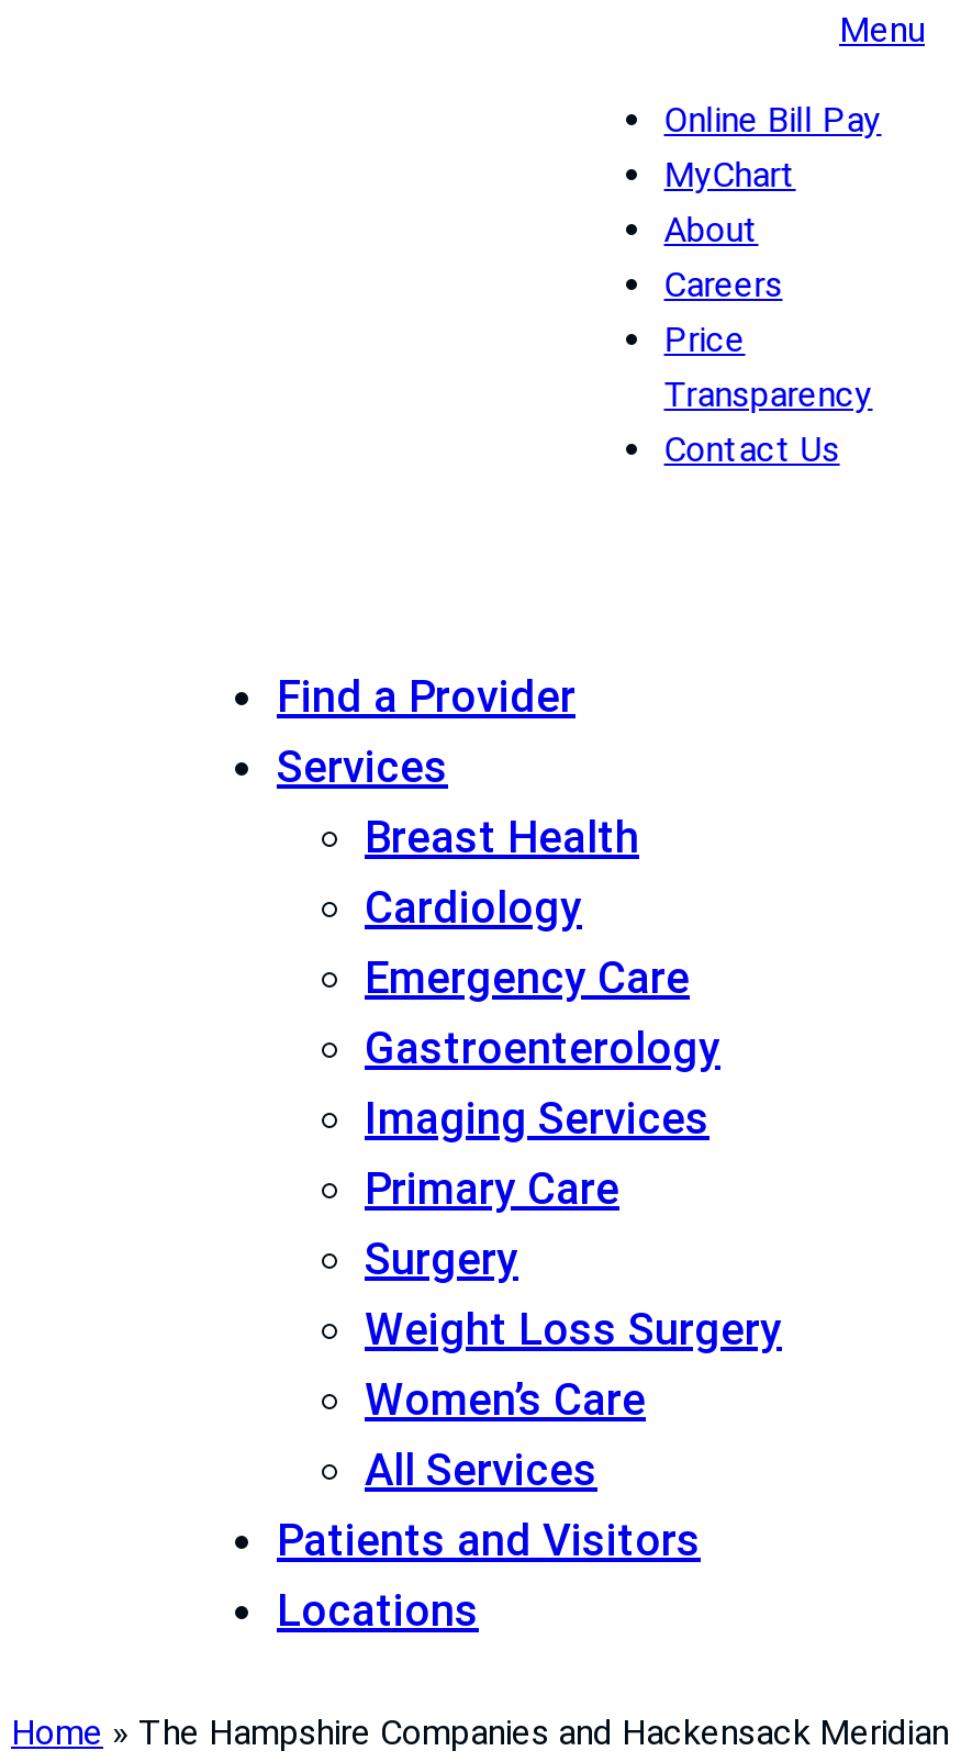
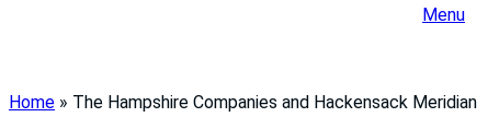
- Online Bill Pay
- MyChart
- About
- Careers
- Price
- Transparency
- Contact Us

- Find a Provider
- Services
- Breast Health
- Cardiology
- Emergency Care
- Gastroenterology
- Imaging Services
- Primary Care
- Surgery
- Weight Loss Surgery
- Women’s Care
- All Services
- Patients and Visitors
- Locations
